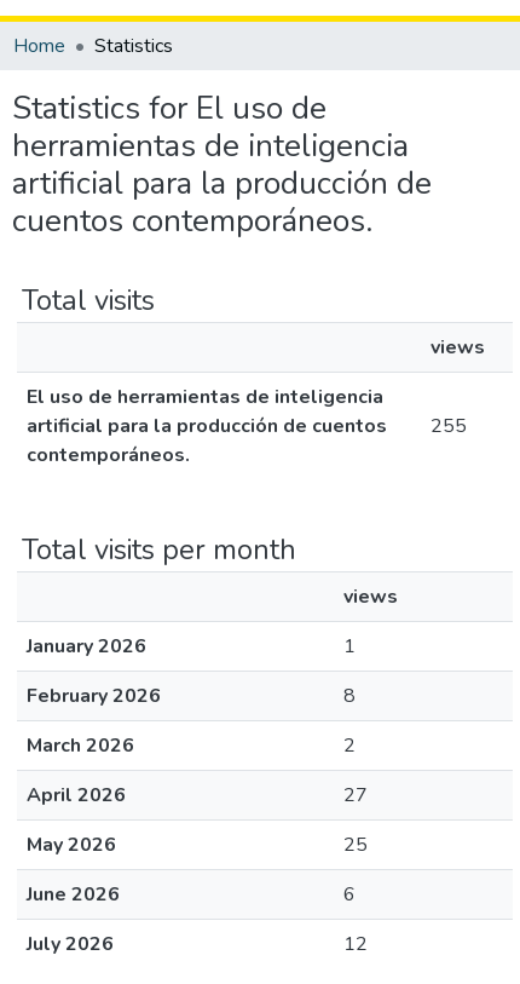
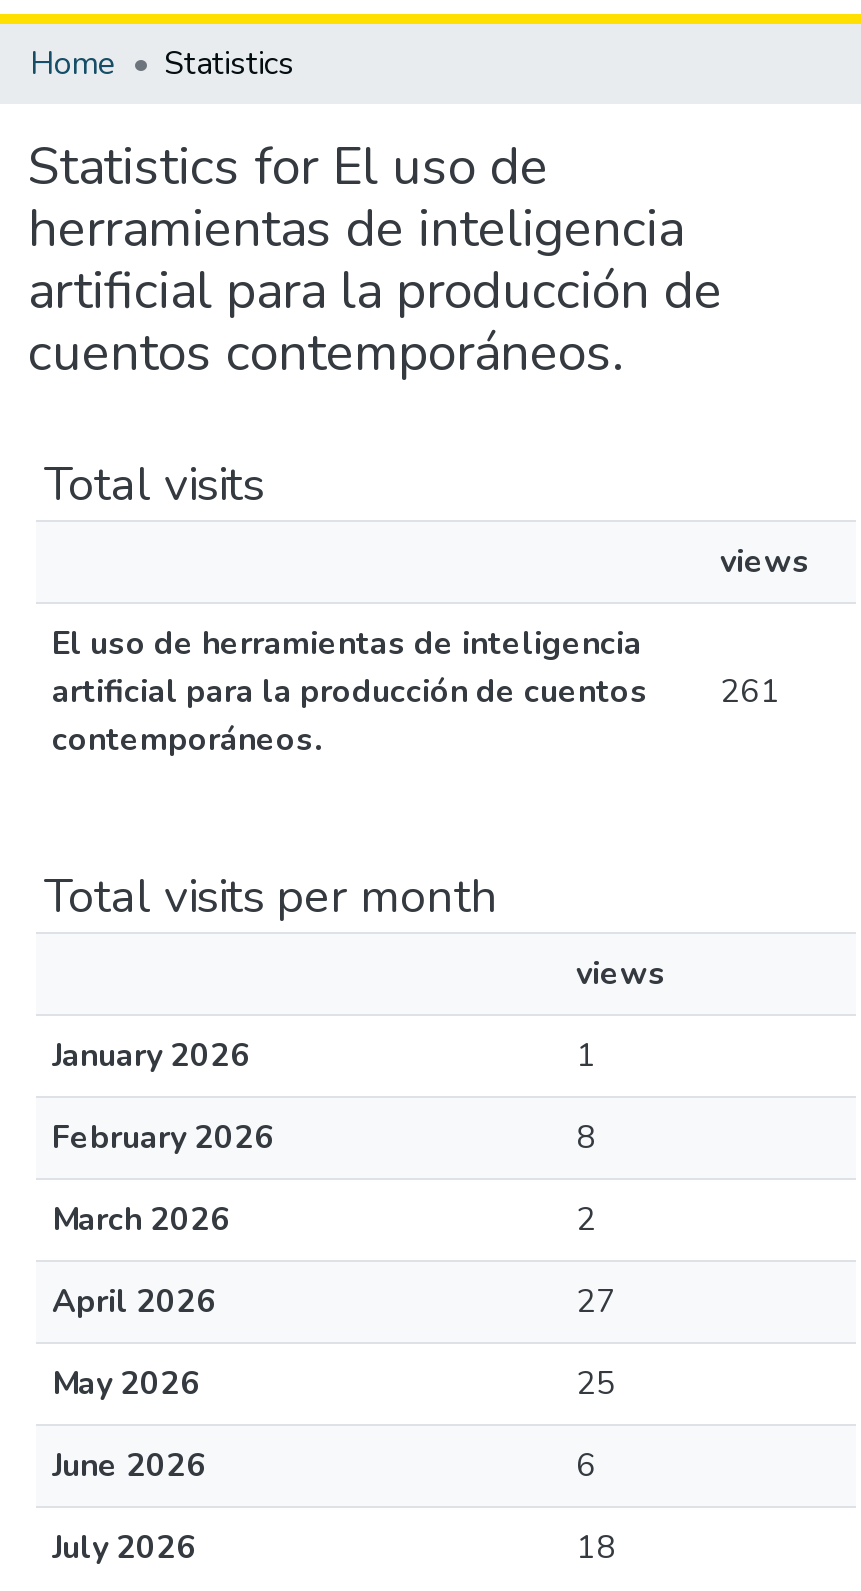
- artificial para la producción de cuentos 255
+ artificial para la producción de cuentos 261

- 12
+ 18
